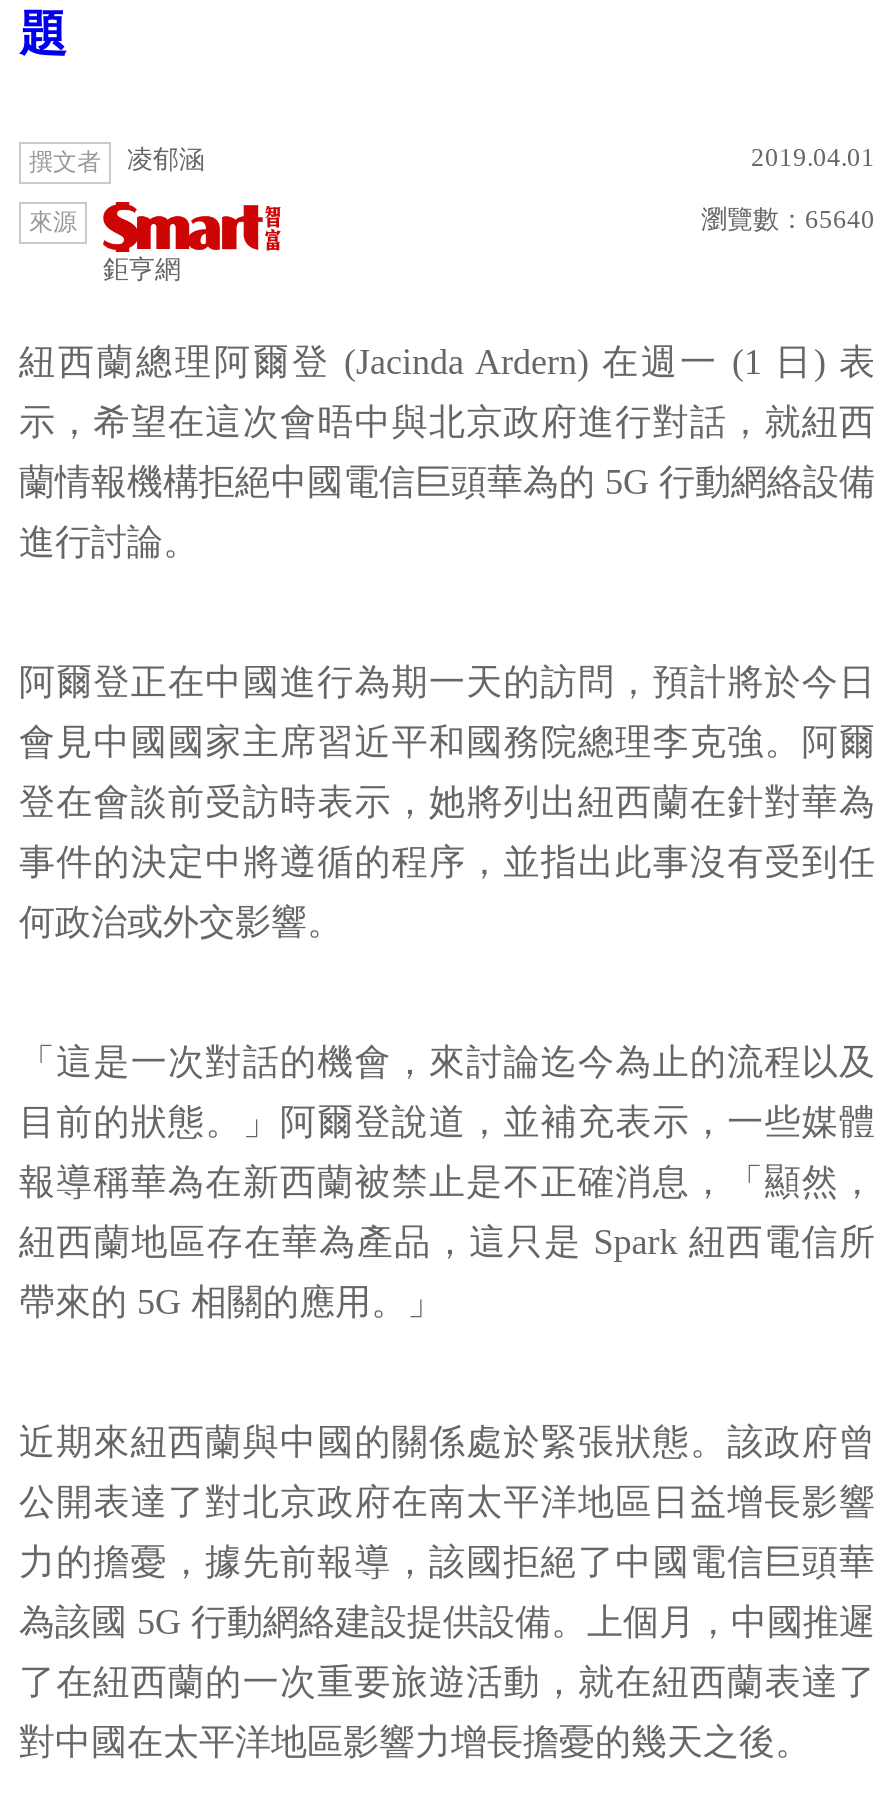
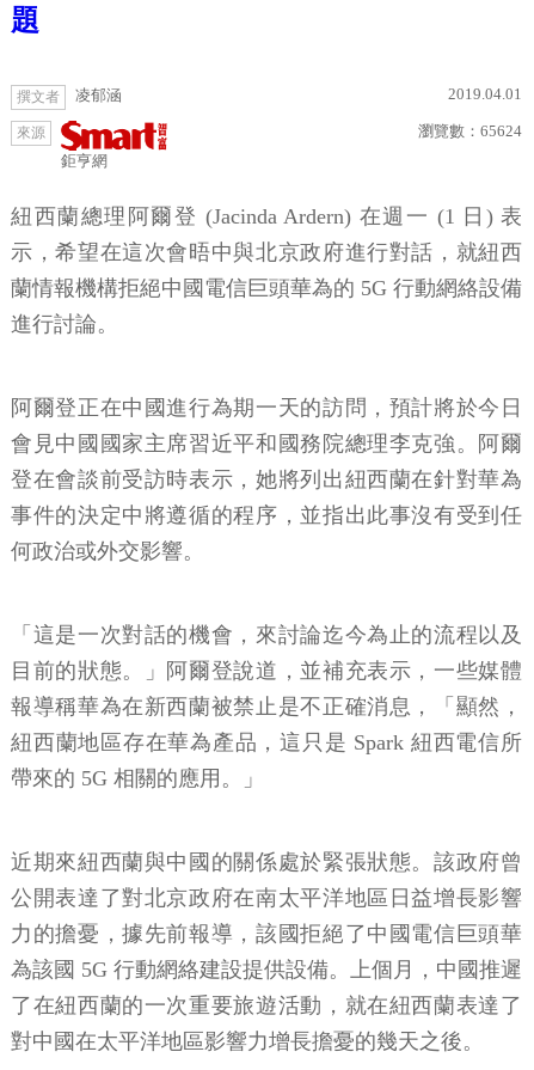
- 瀏覽數：65640
+ 瀏覽數：65624
